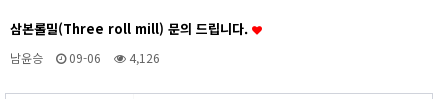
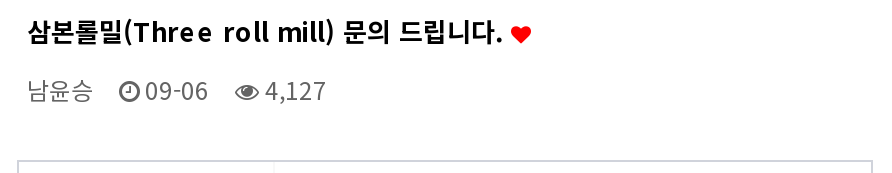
- 남윤승 09-06 4,126
+ 남윤승 09-06 4,127
